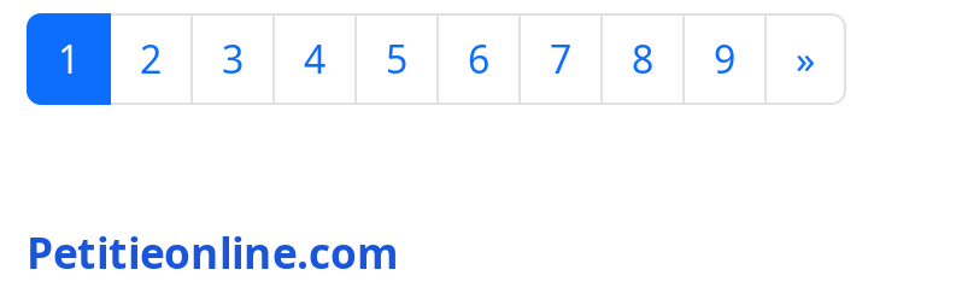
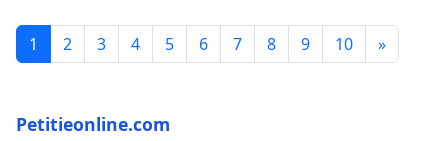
+ 10
